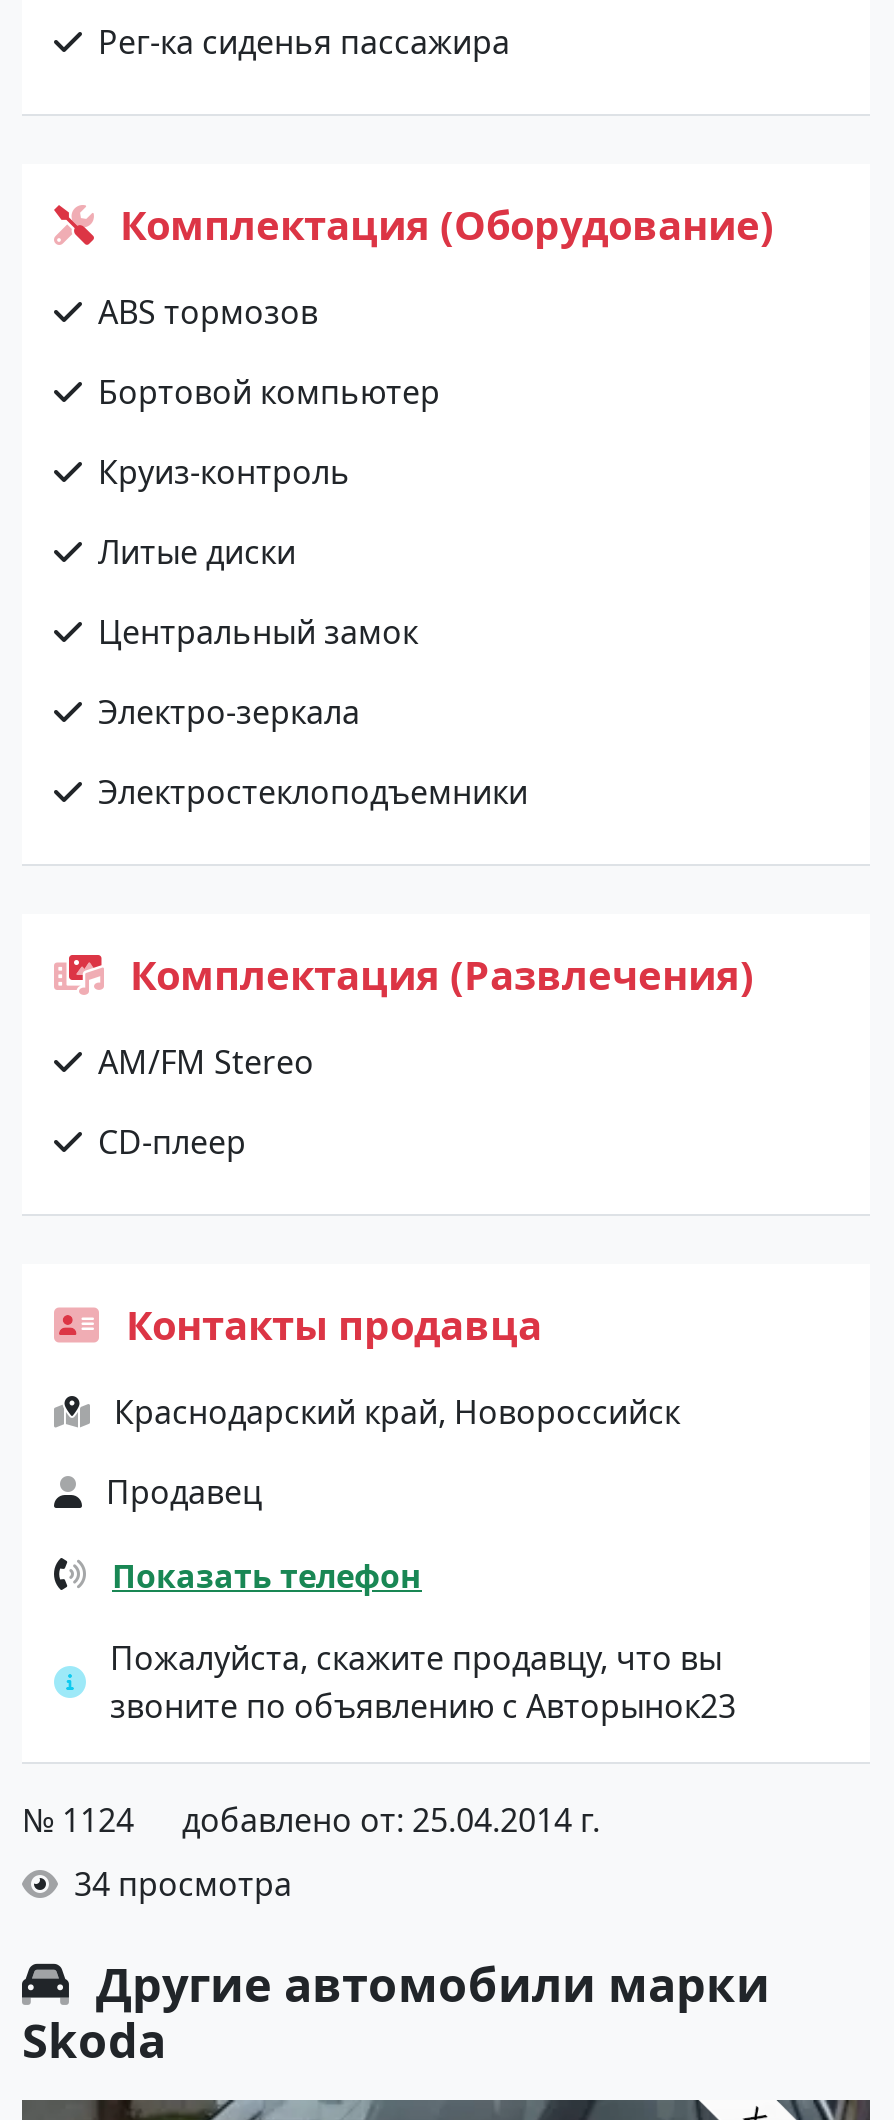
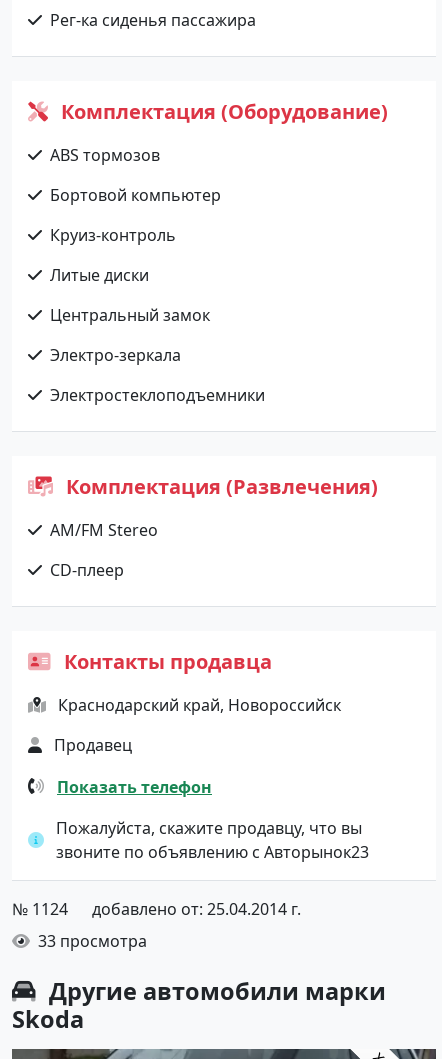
- 34 просмотра
+ 33 просмотра
